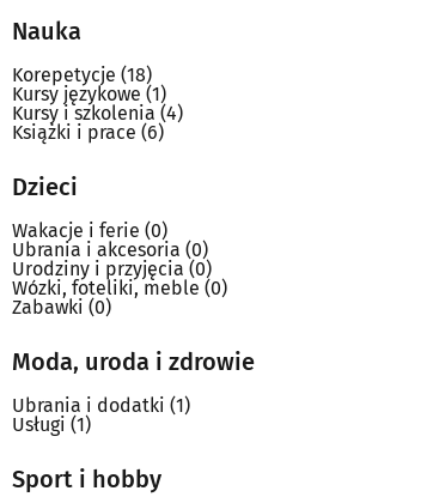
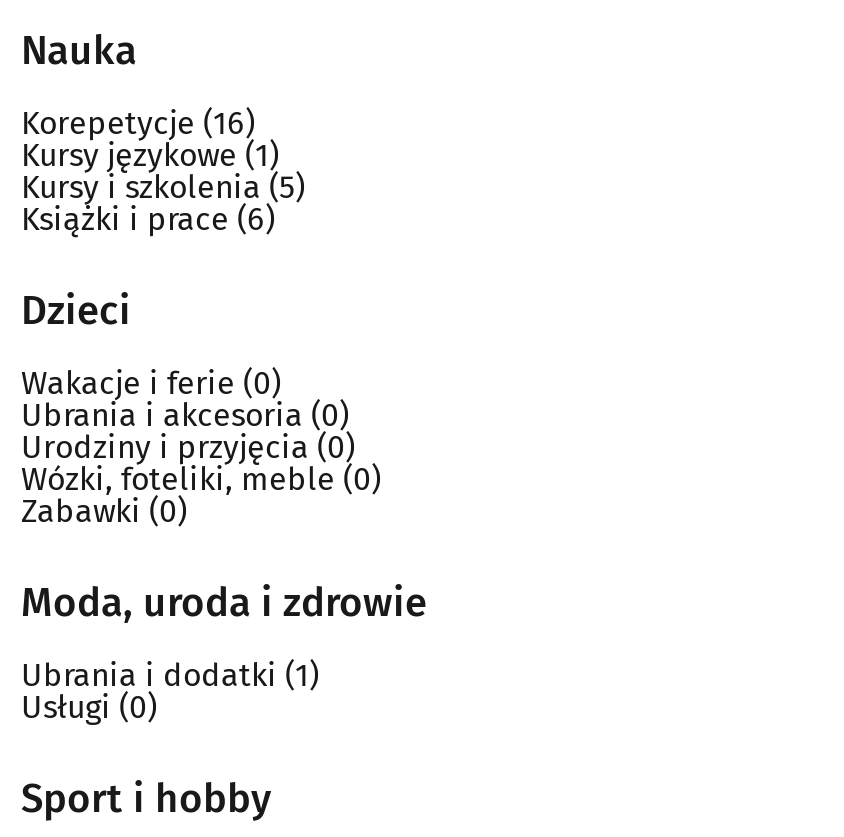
- Korepetycje (18)
+ Korepetycje (16)

- Kursy i szkolenia(4)
+ Kursy i szkolenia(5)

- Usługi(1)
+ Usługi(0)
